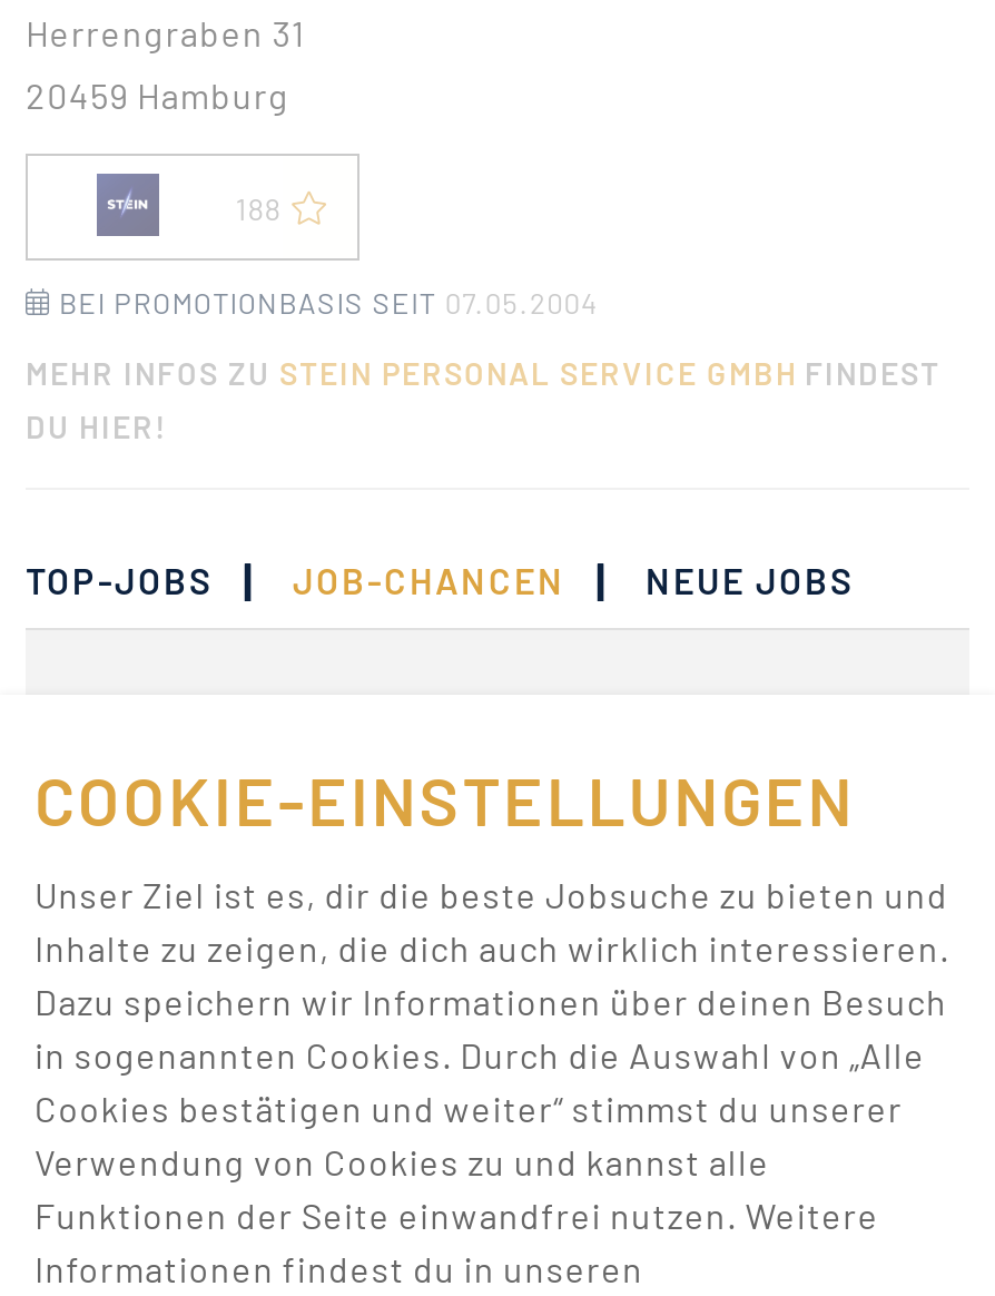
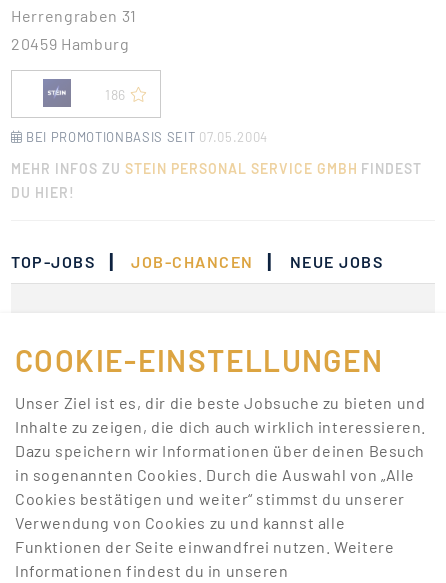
- 188
+ 186
